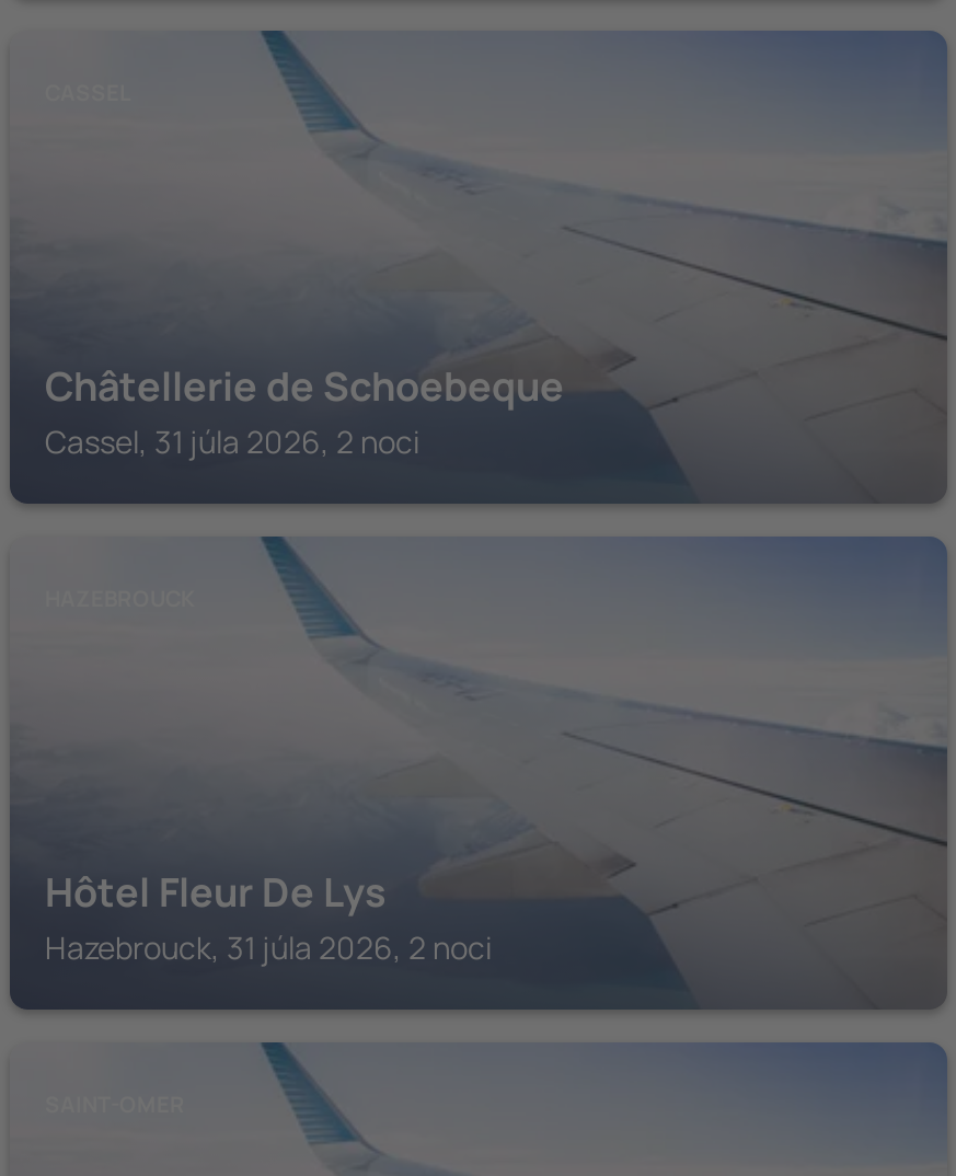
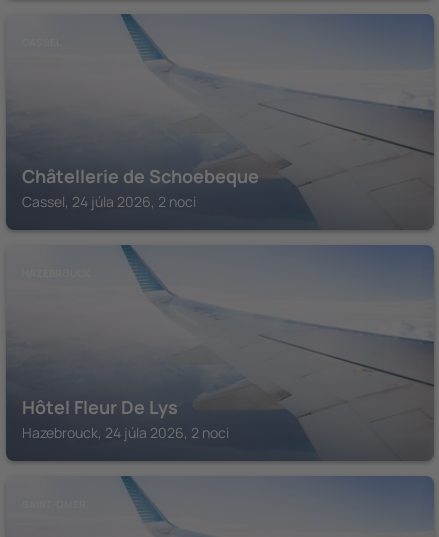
- Cassel, 31 júla 2026, 2 noci
+ Cassel, 24 júla 2026, 2 noci

- Hazebrouck, 31 júla 2026, 2 noci
+ Hazebrouck, 24 júla 2026, 2 noci
